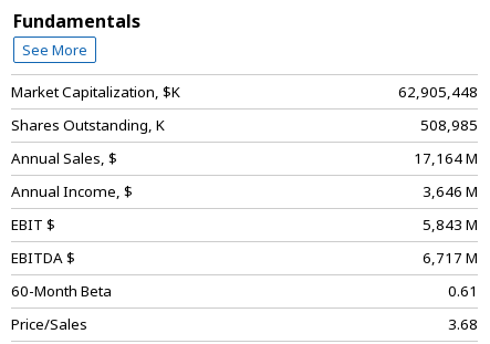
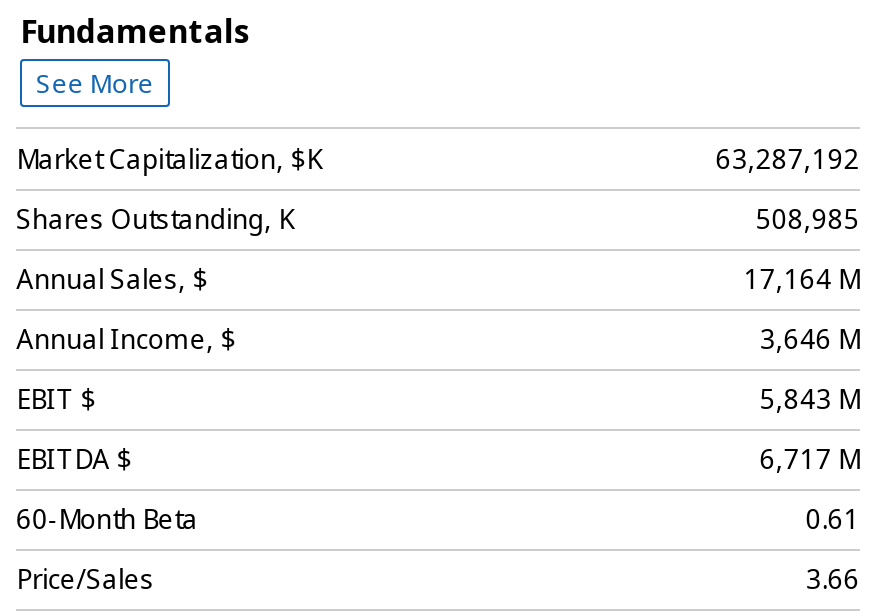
- 62,905,448
+ 63,287,192

- 3.68
+ 3.66
